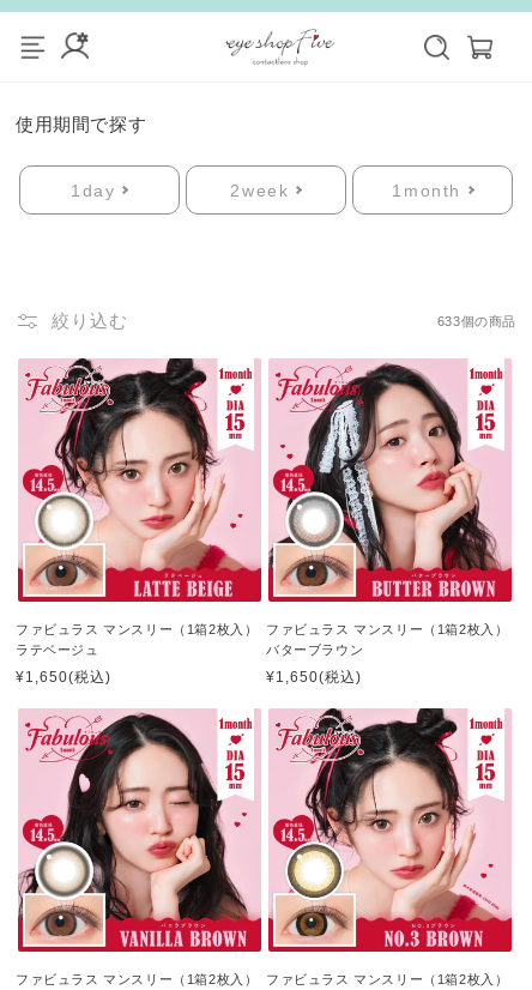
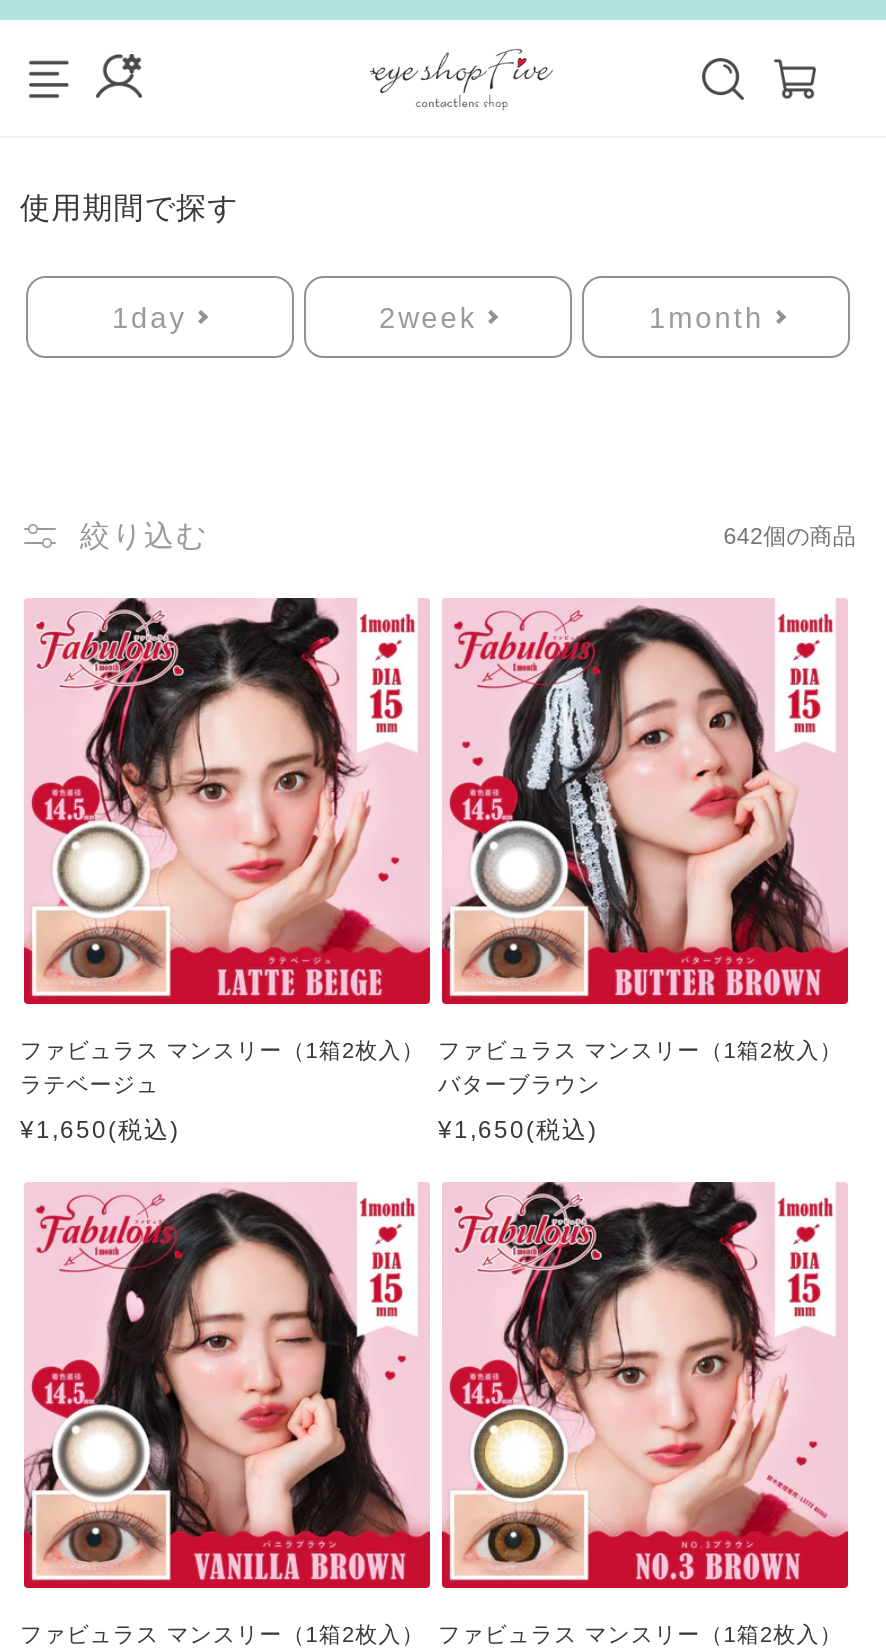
- 633個の商品
+ 642個の商品
